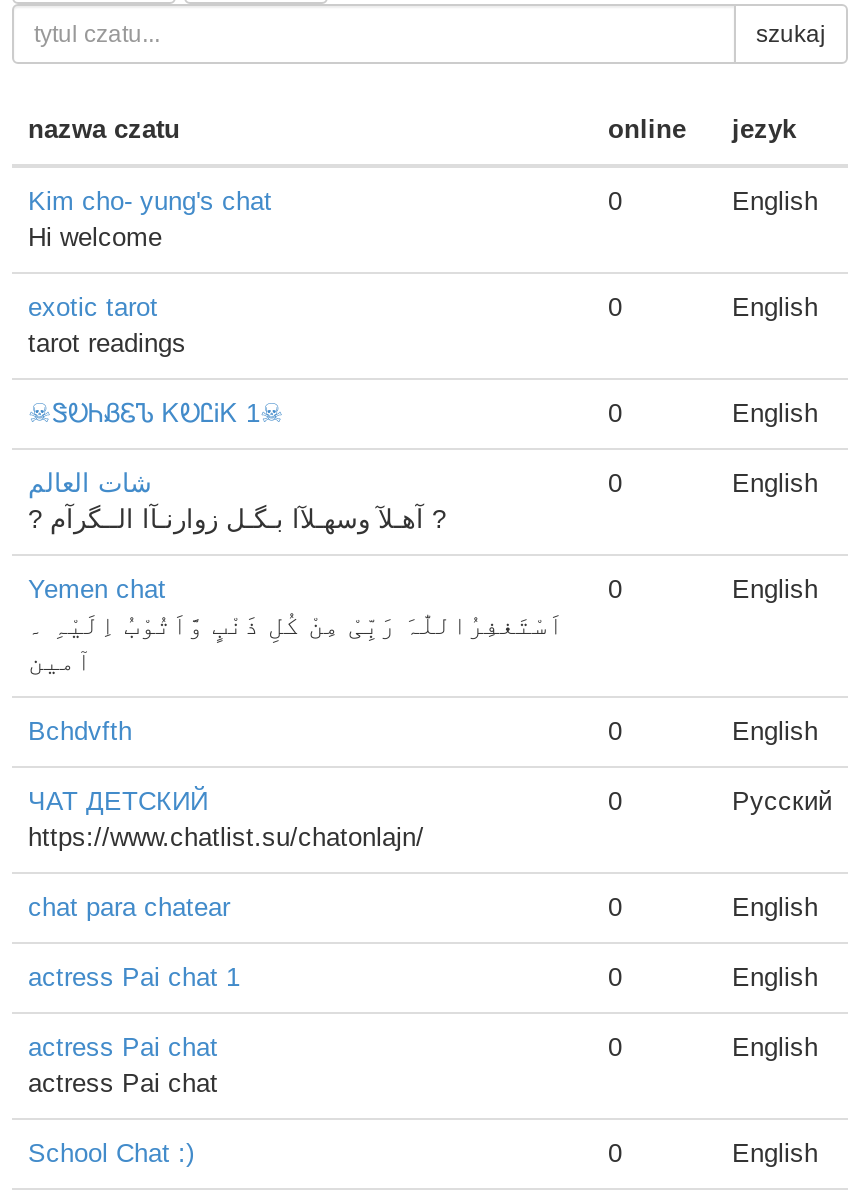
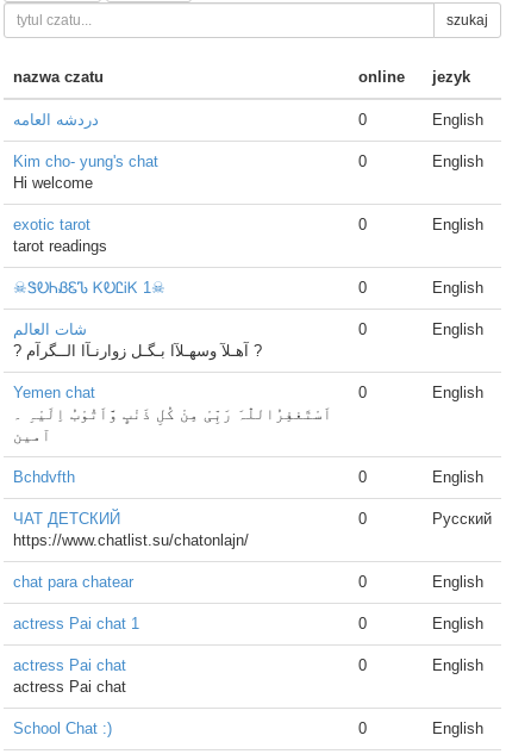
+ دردشه العامه
+ 0
+ English
